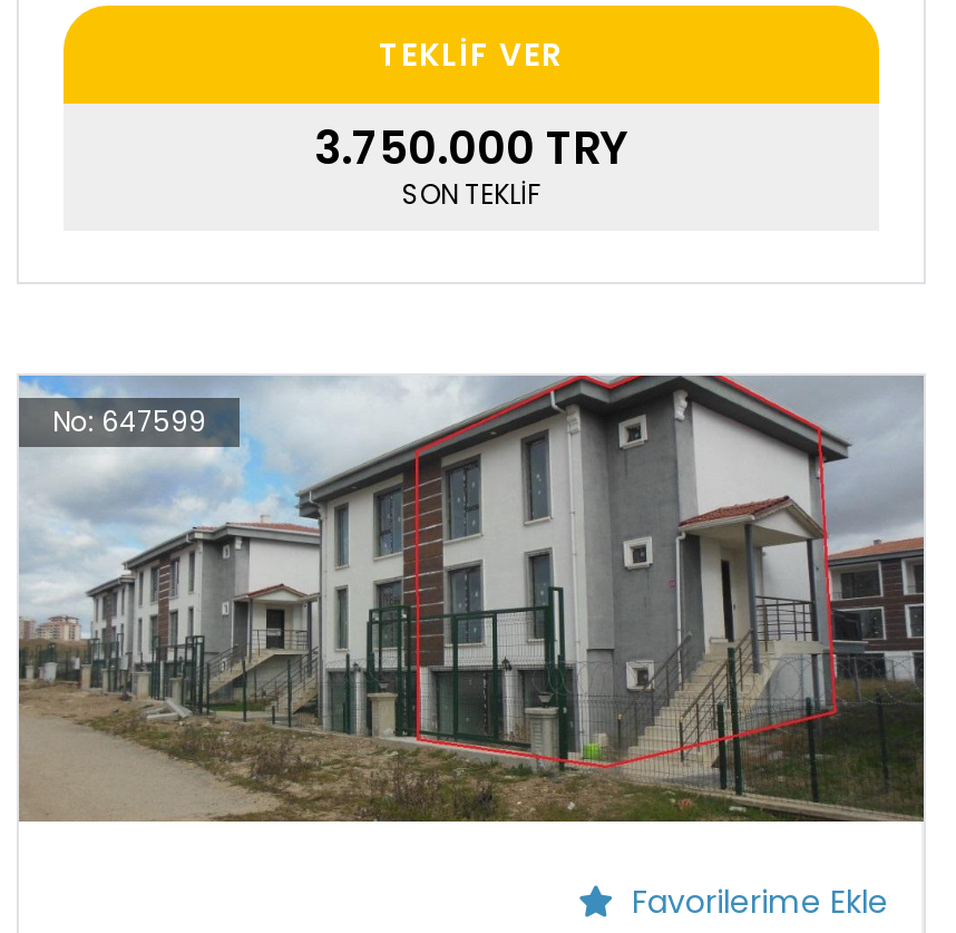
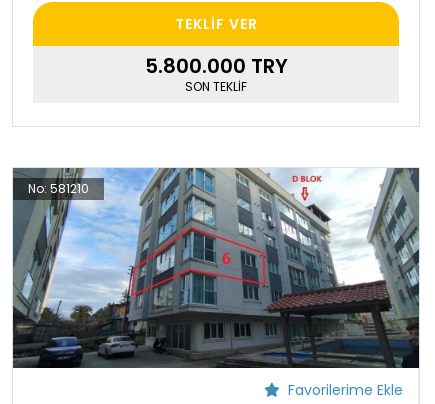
- 3.750.000 TRY
+ 5.800.000 TRY

- [image]
- No: 647599
+ [image]
+ No: 581210
